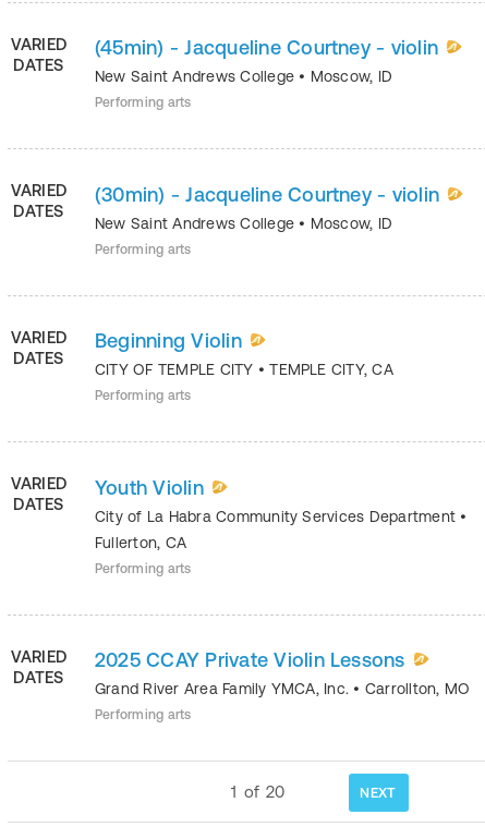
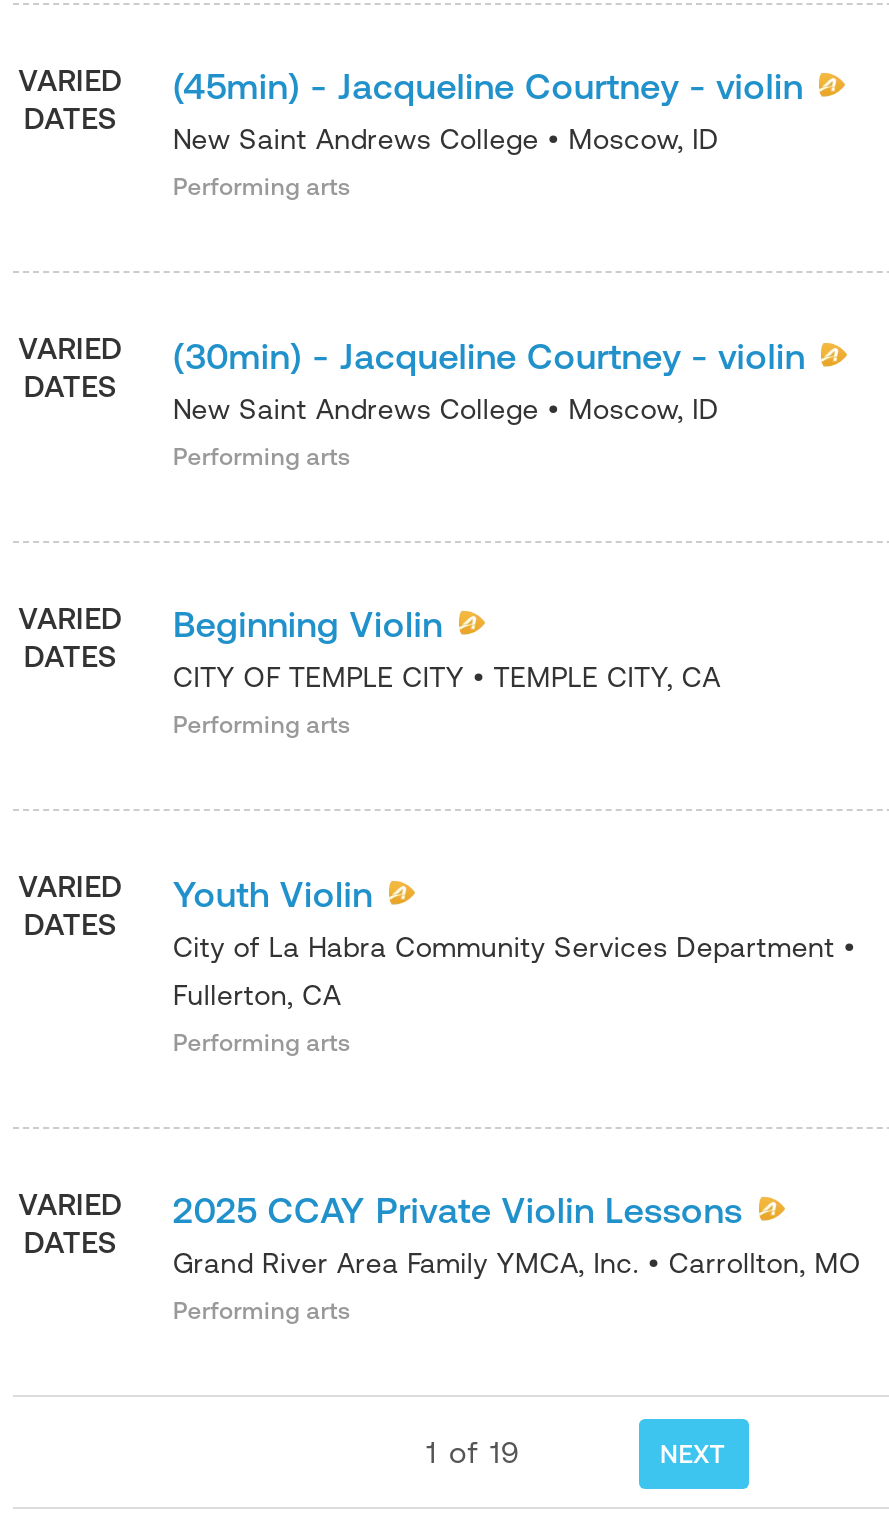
- 1 of 20
+ 1 of 19
